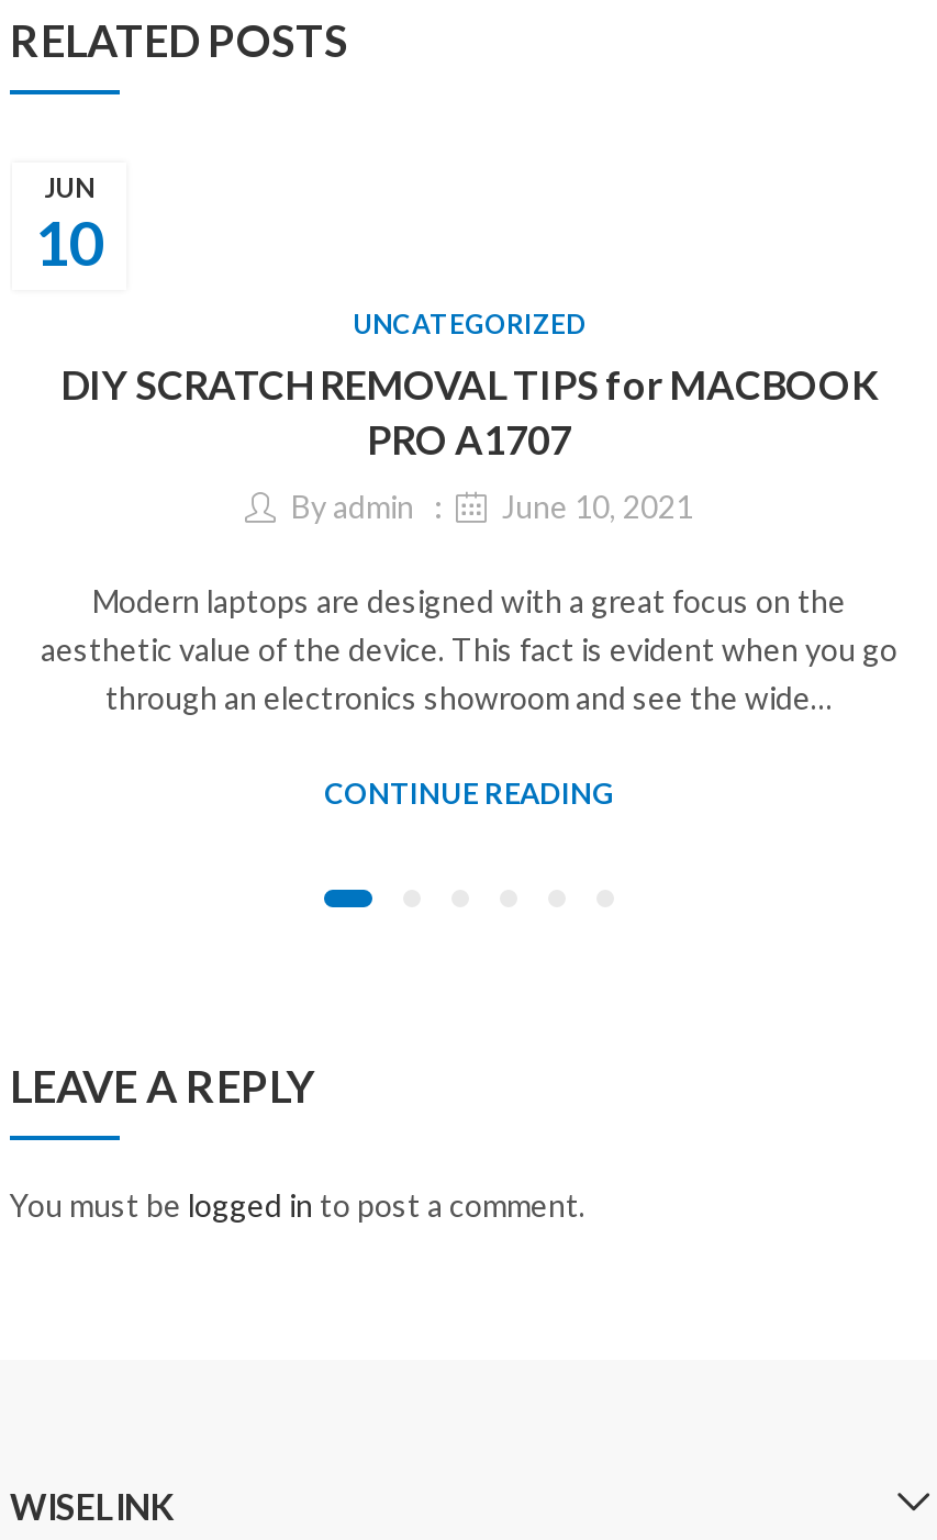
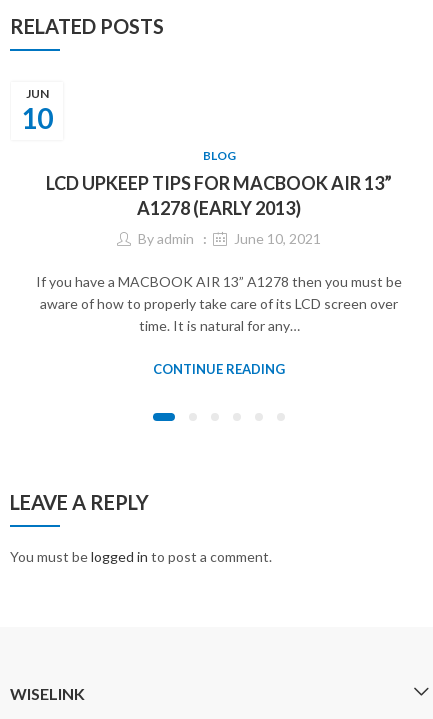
- UNCATEGORIZED
- DIY SCRATCH REMOVAL TIPS for MACBOOK
- PRO A1707
+ BLOG
+ LCD UPKEEP TIPS FOR MACBOOK AIR 13”
+ A1278 (EARLY 2013)

- Modern laptops are designed with a great focus on the
- aesthetic value of the device. This fact is evident when you go
- through an electronics showroom and see the wide…
+ If you have a MACBOOK AIR 13” A1278 then you must be
+ aware of how to properly take care of its LCD screen over
+ time. It is natural for any…
